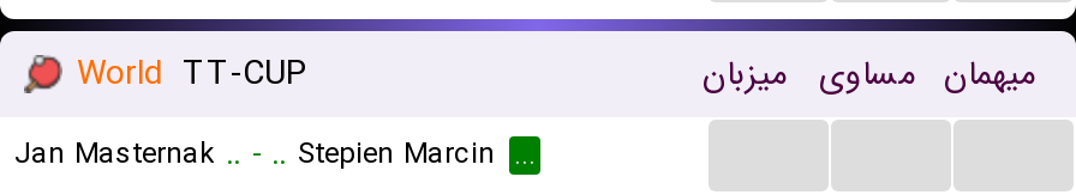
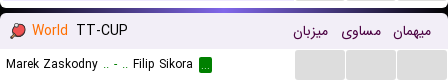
- Jan Masternak .. - .. Stepien Marcin ...
+ Marek Zaskodny .. - .. Filip Sikora ...
